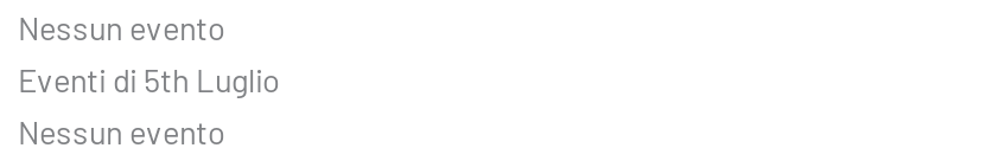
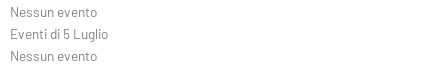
- Eventi di 5th Luglio
+ Eventi di 5 Luglio
